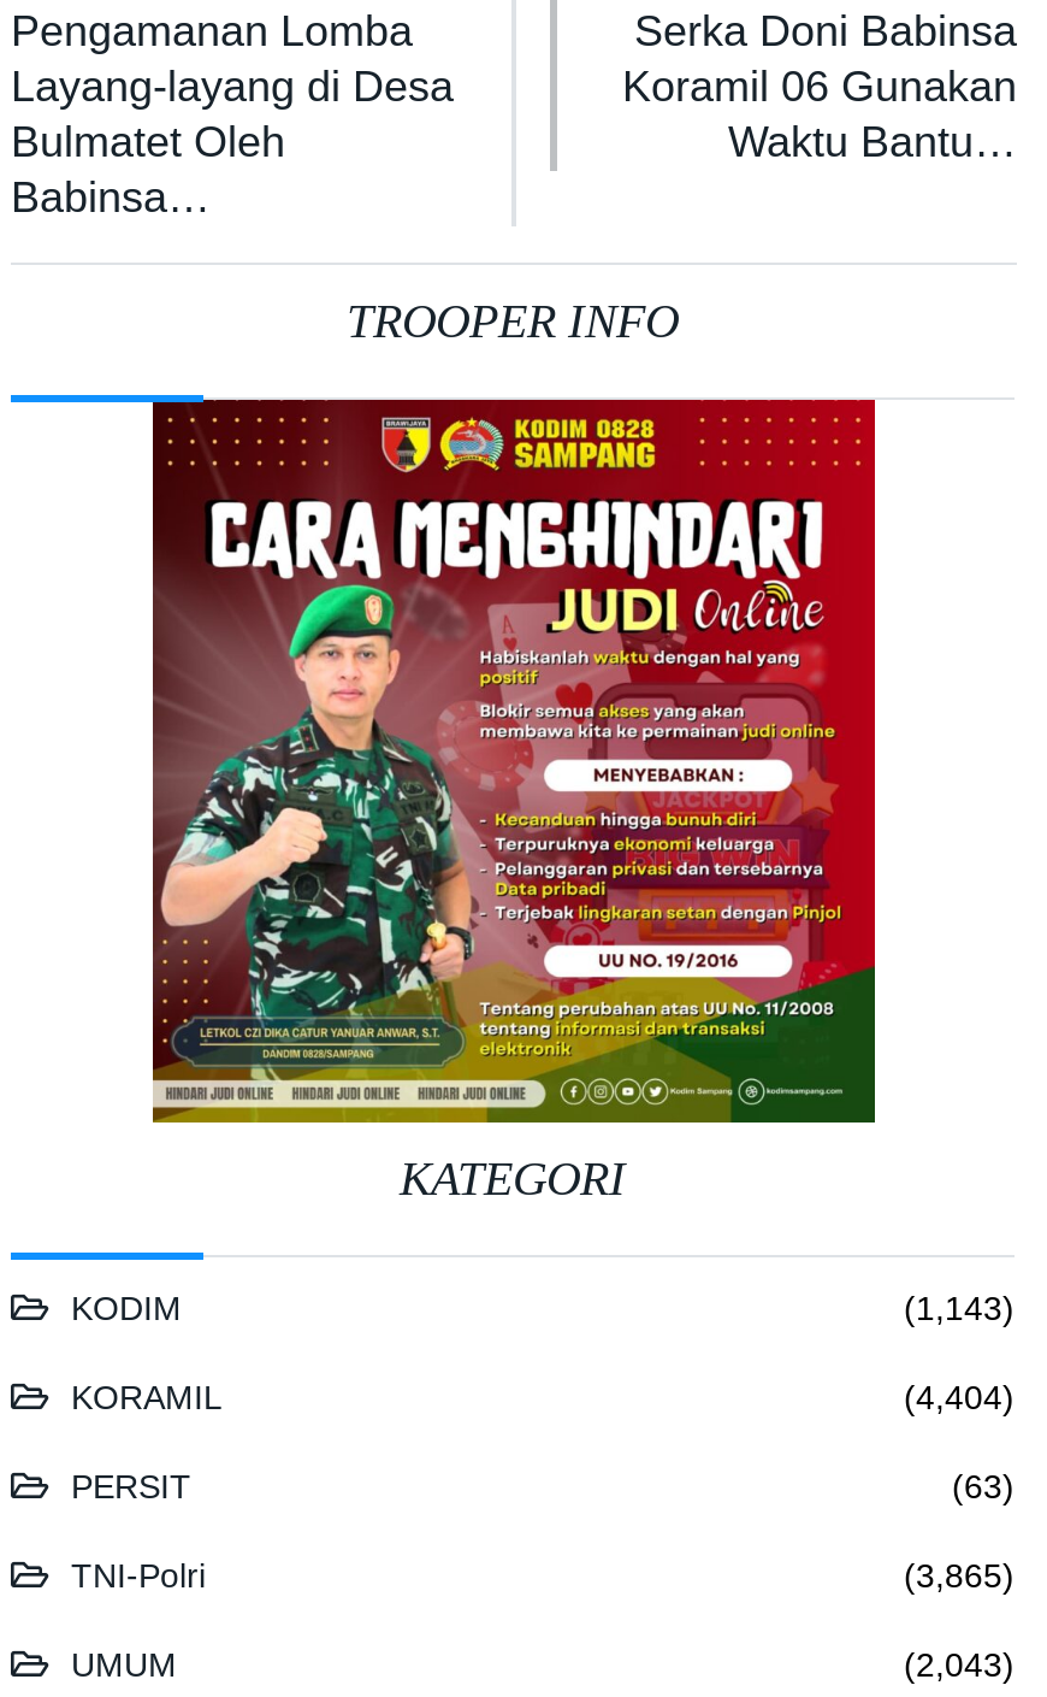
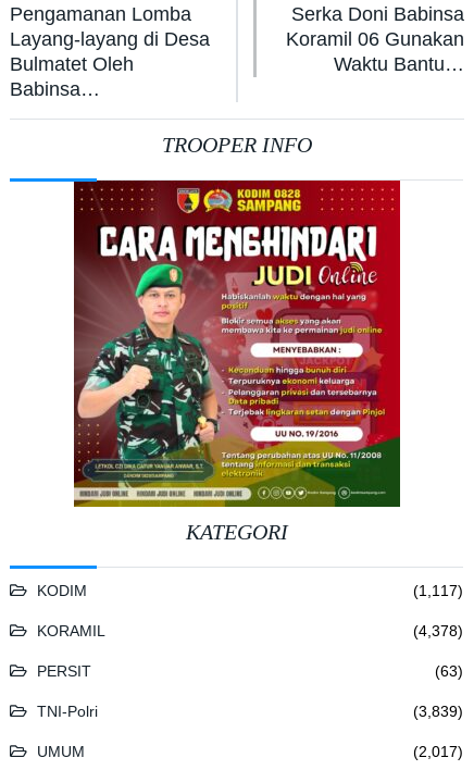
- (1,143)
+ (1,117)

- (4,404)
+ (4,378)

- (3,865)
+ (3,839)

- (2,043)
+ (2,017)
